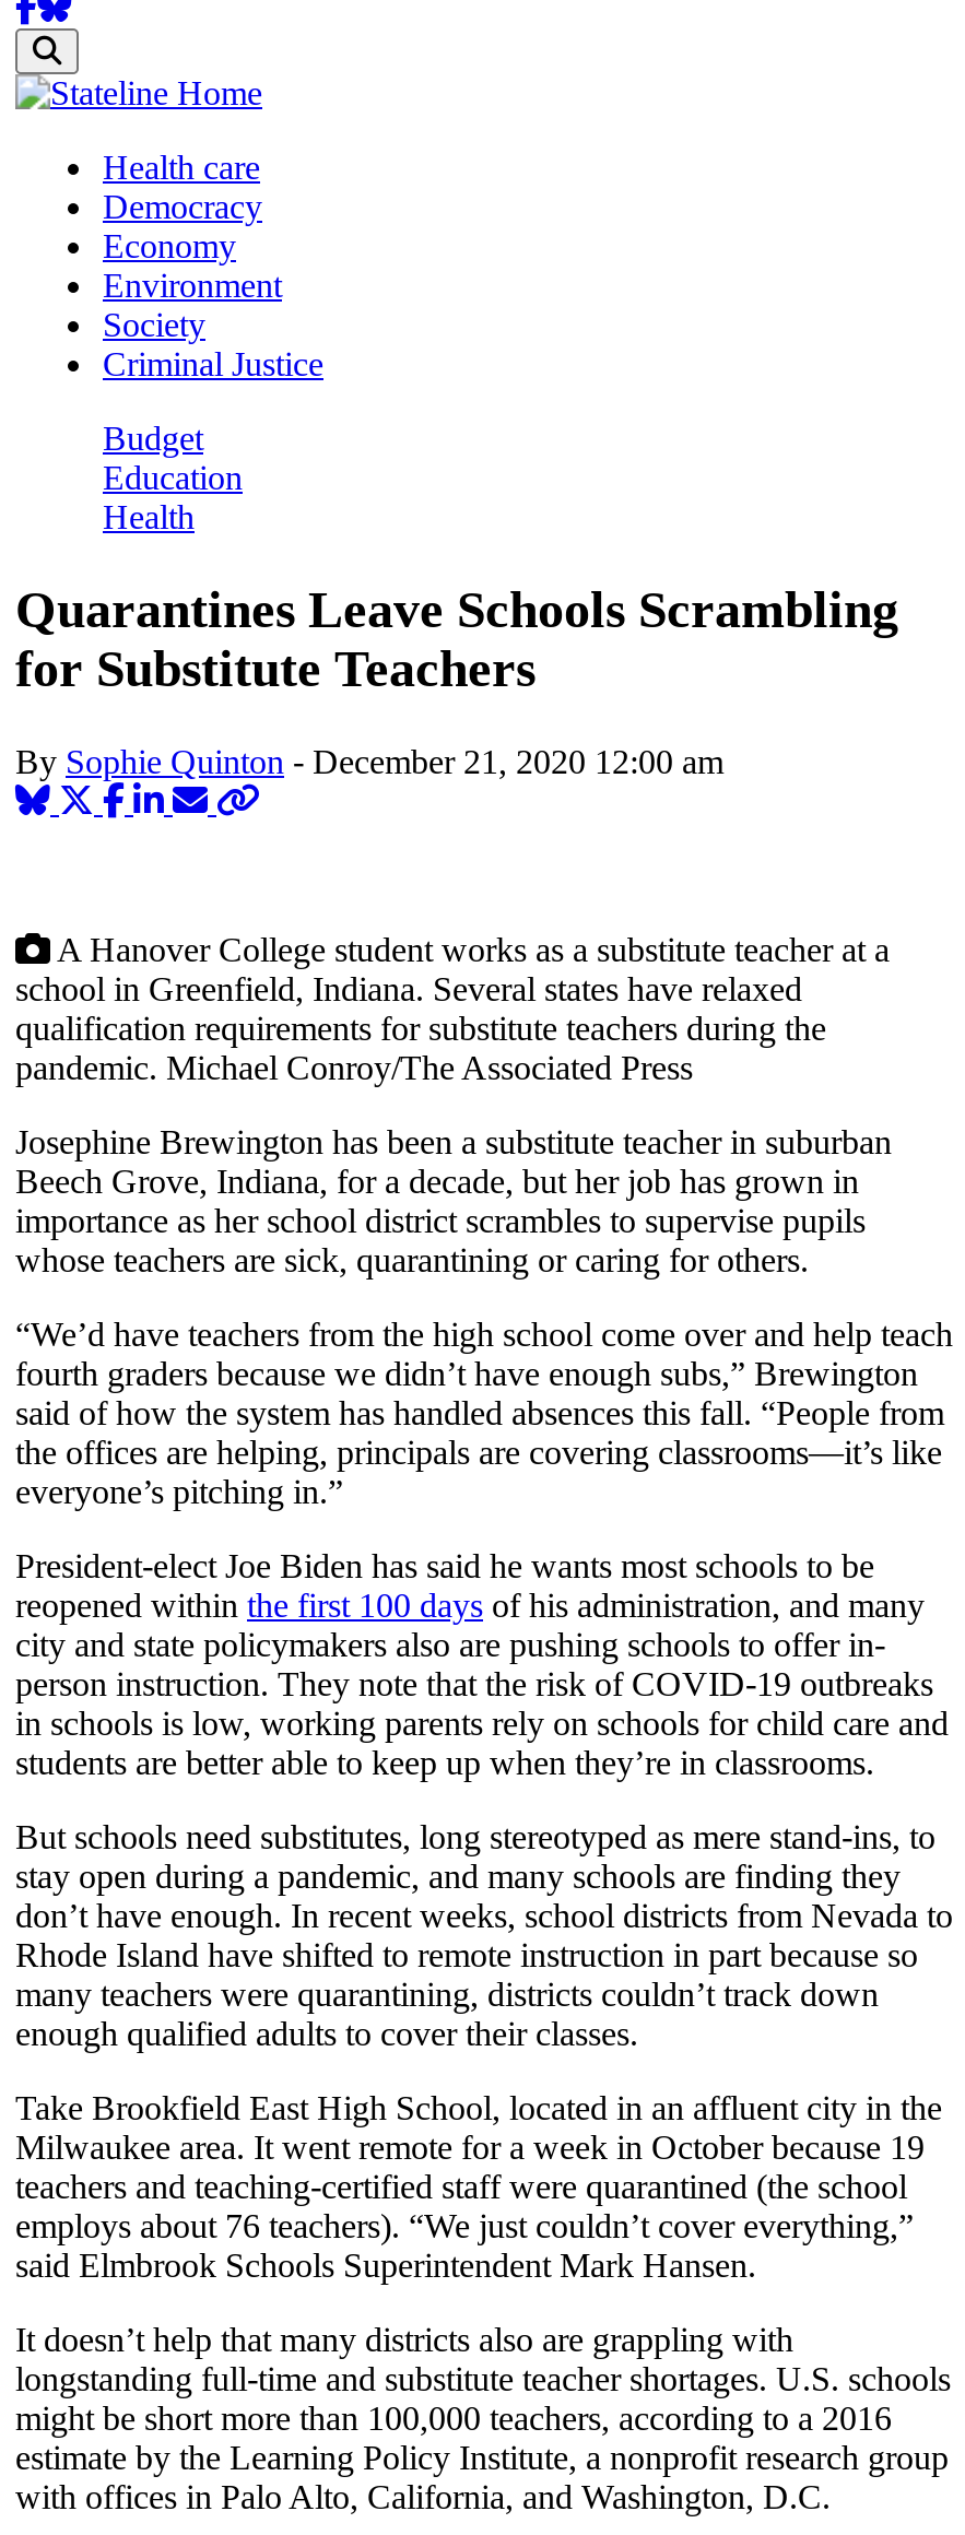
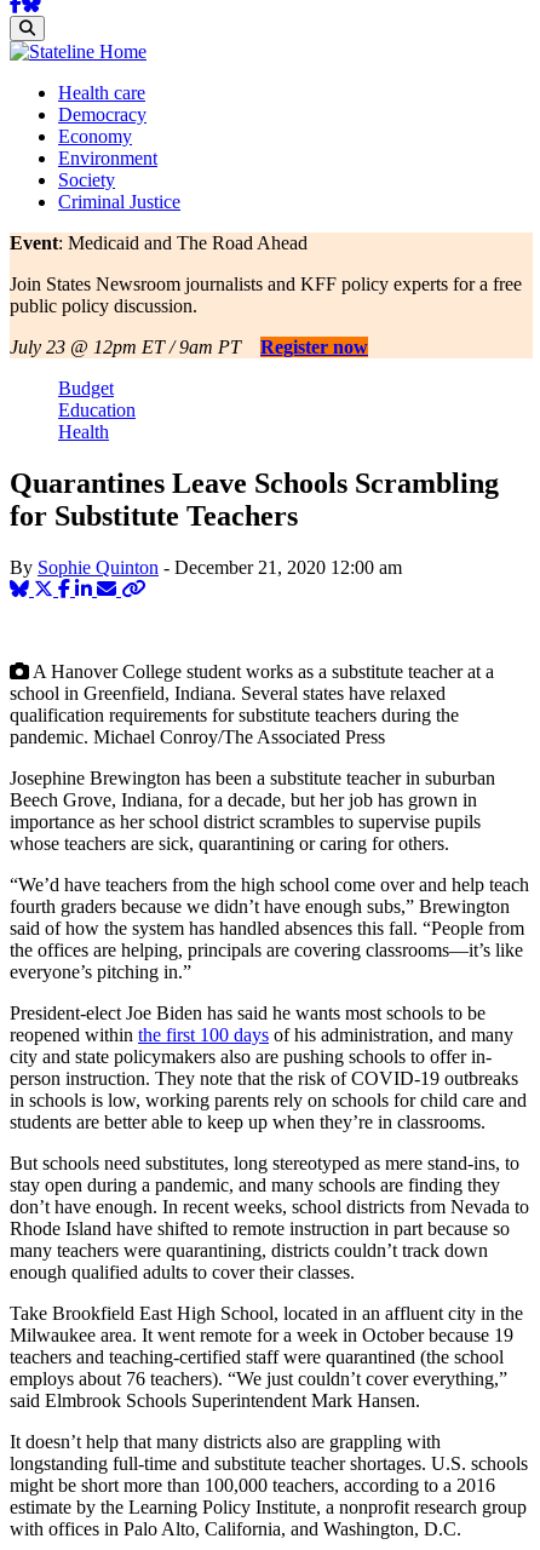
+ Event: Medicaid and The Road Ahead
+ Join States Newsroom journalists and KFF policy experts for a free
+ public policy discussion.
+ July 23 @ 12pm ET / 9am PT
+ Register now
